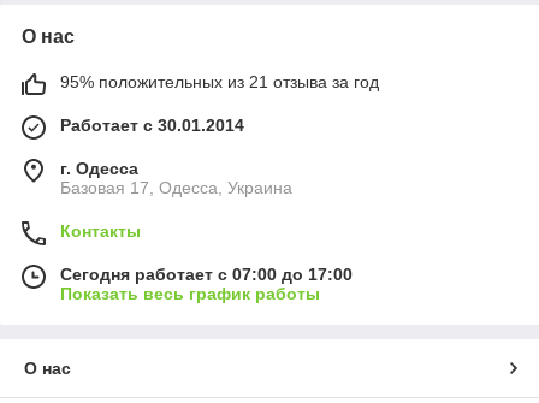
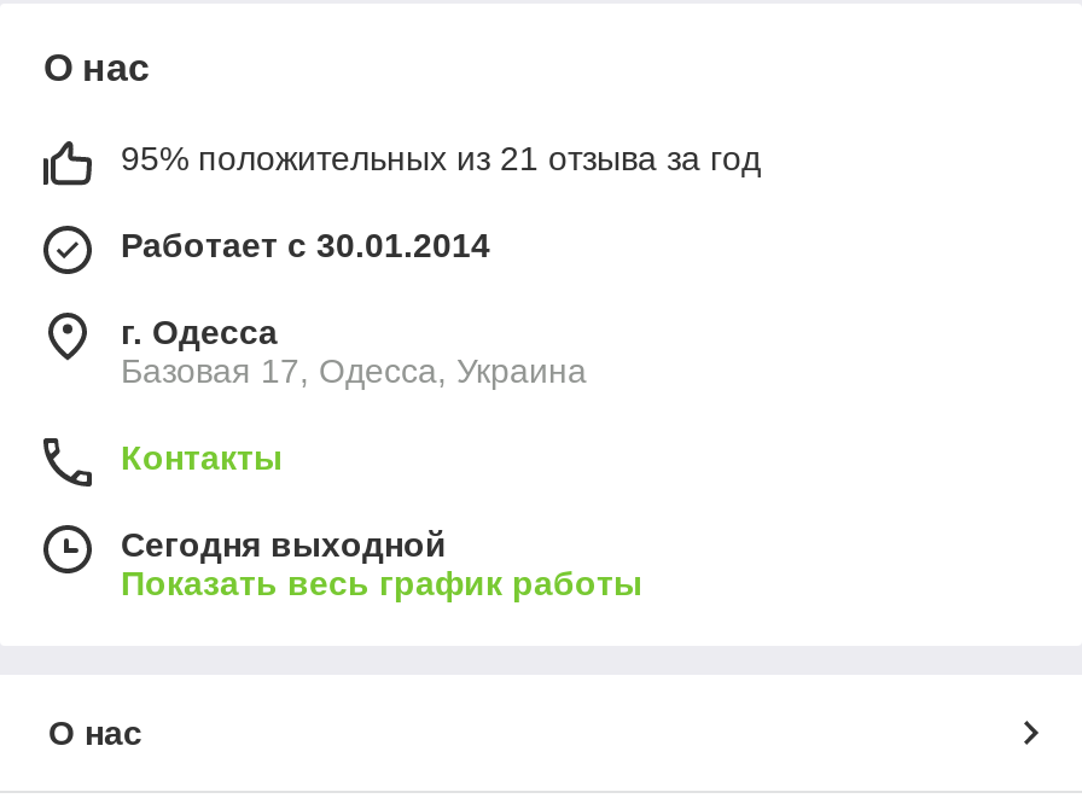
- Сегодня работает с 07:00 до 17:00
+ Сегодня выходной
